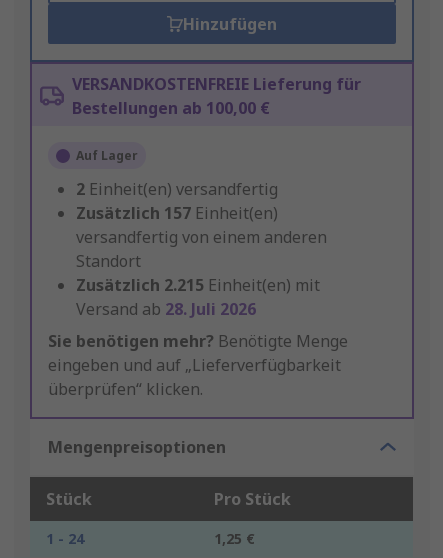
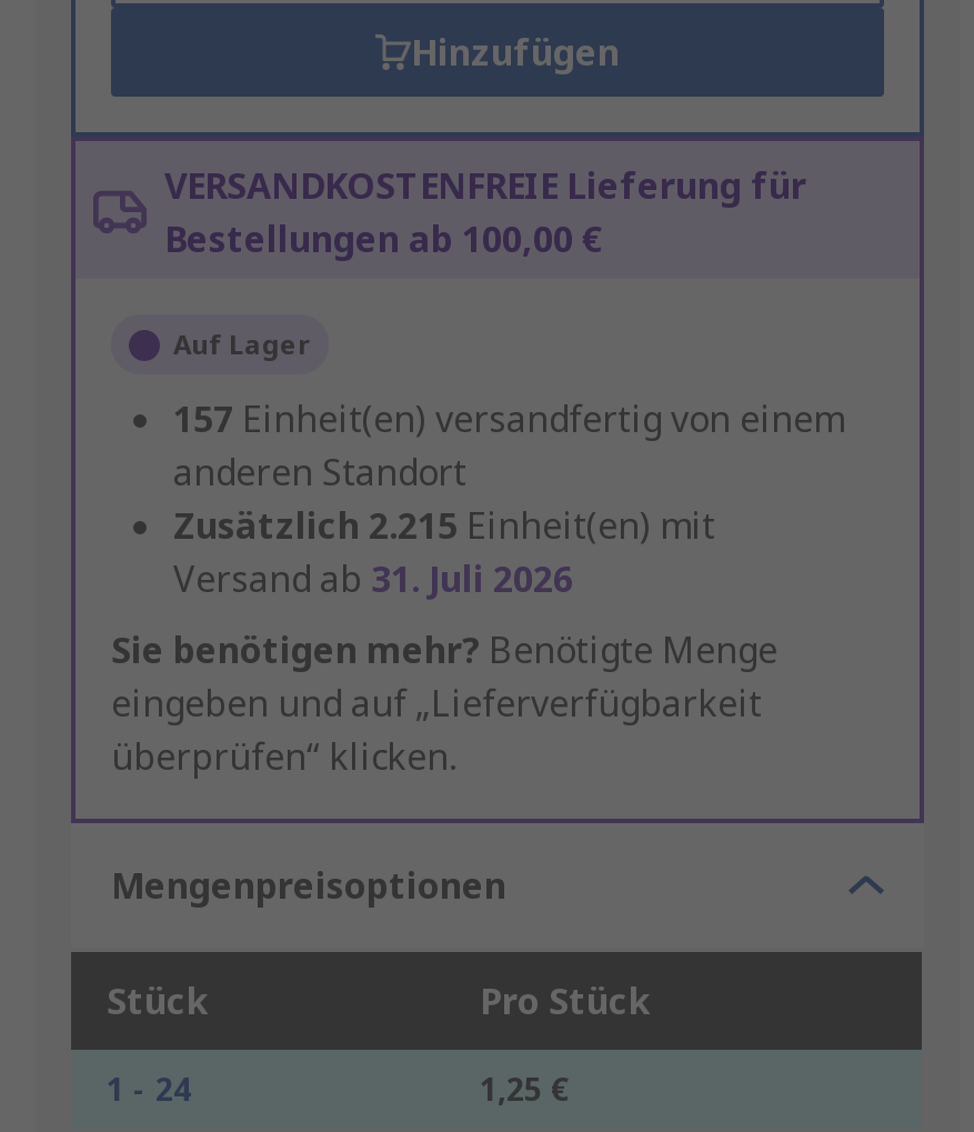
- 2 Einheit(en) versandfertig
- Zusätzlich 157 Einheit(en)
- versandfertig von einem anderen
- Standort
+ 157 Einheit(en) versandfertig von einem
+ anderen Standort

- Versand ab 28. Juli 2026
+ Versand ab 31. Juli 2026
